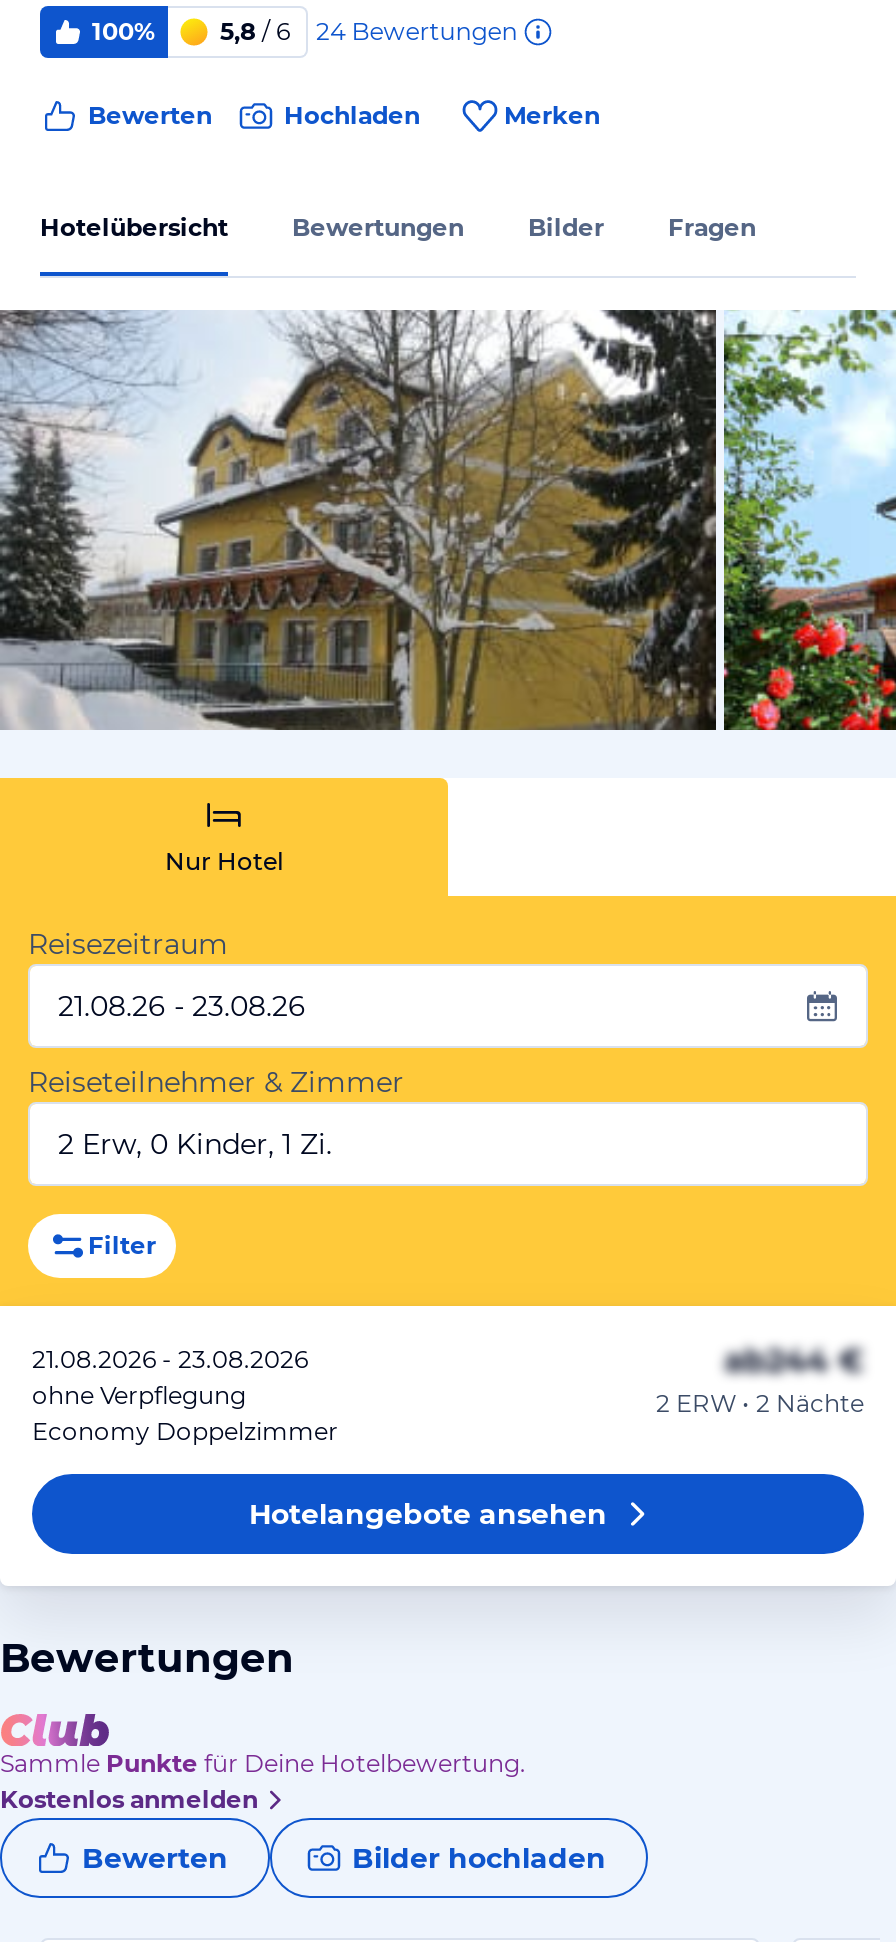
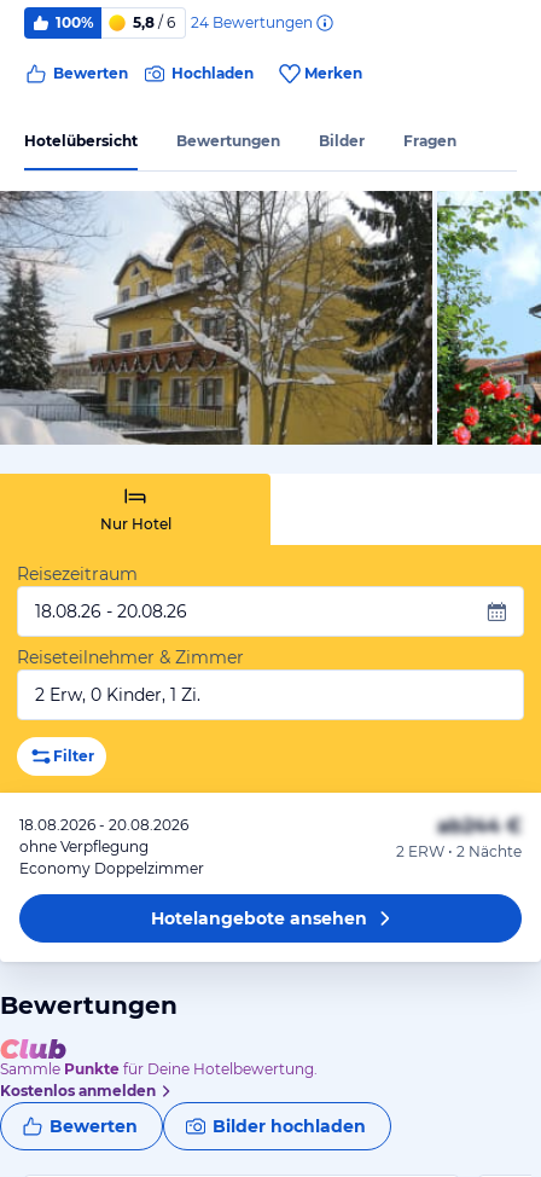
- 21.08.26 - 23.08.26
+ 18.08.26 - 20.08.26

- 21.08.2026 - 23.08.2026
+ 18.08.2026 - 20.08.2026
